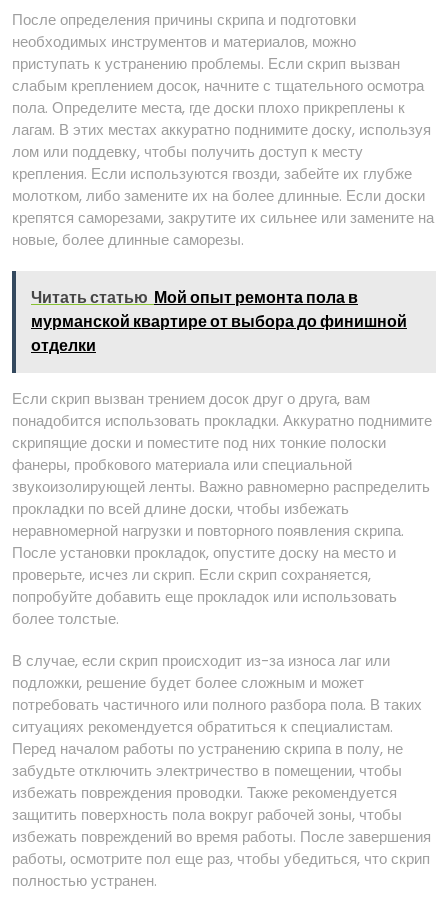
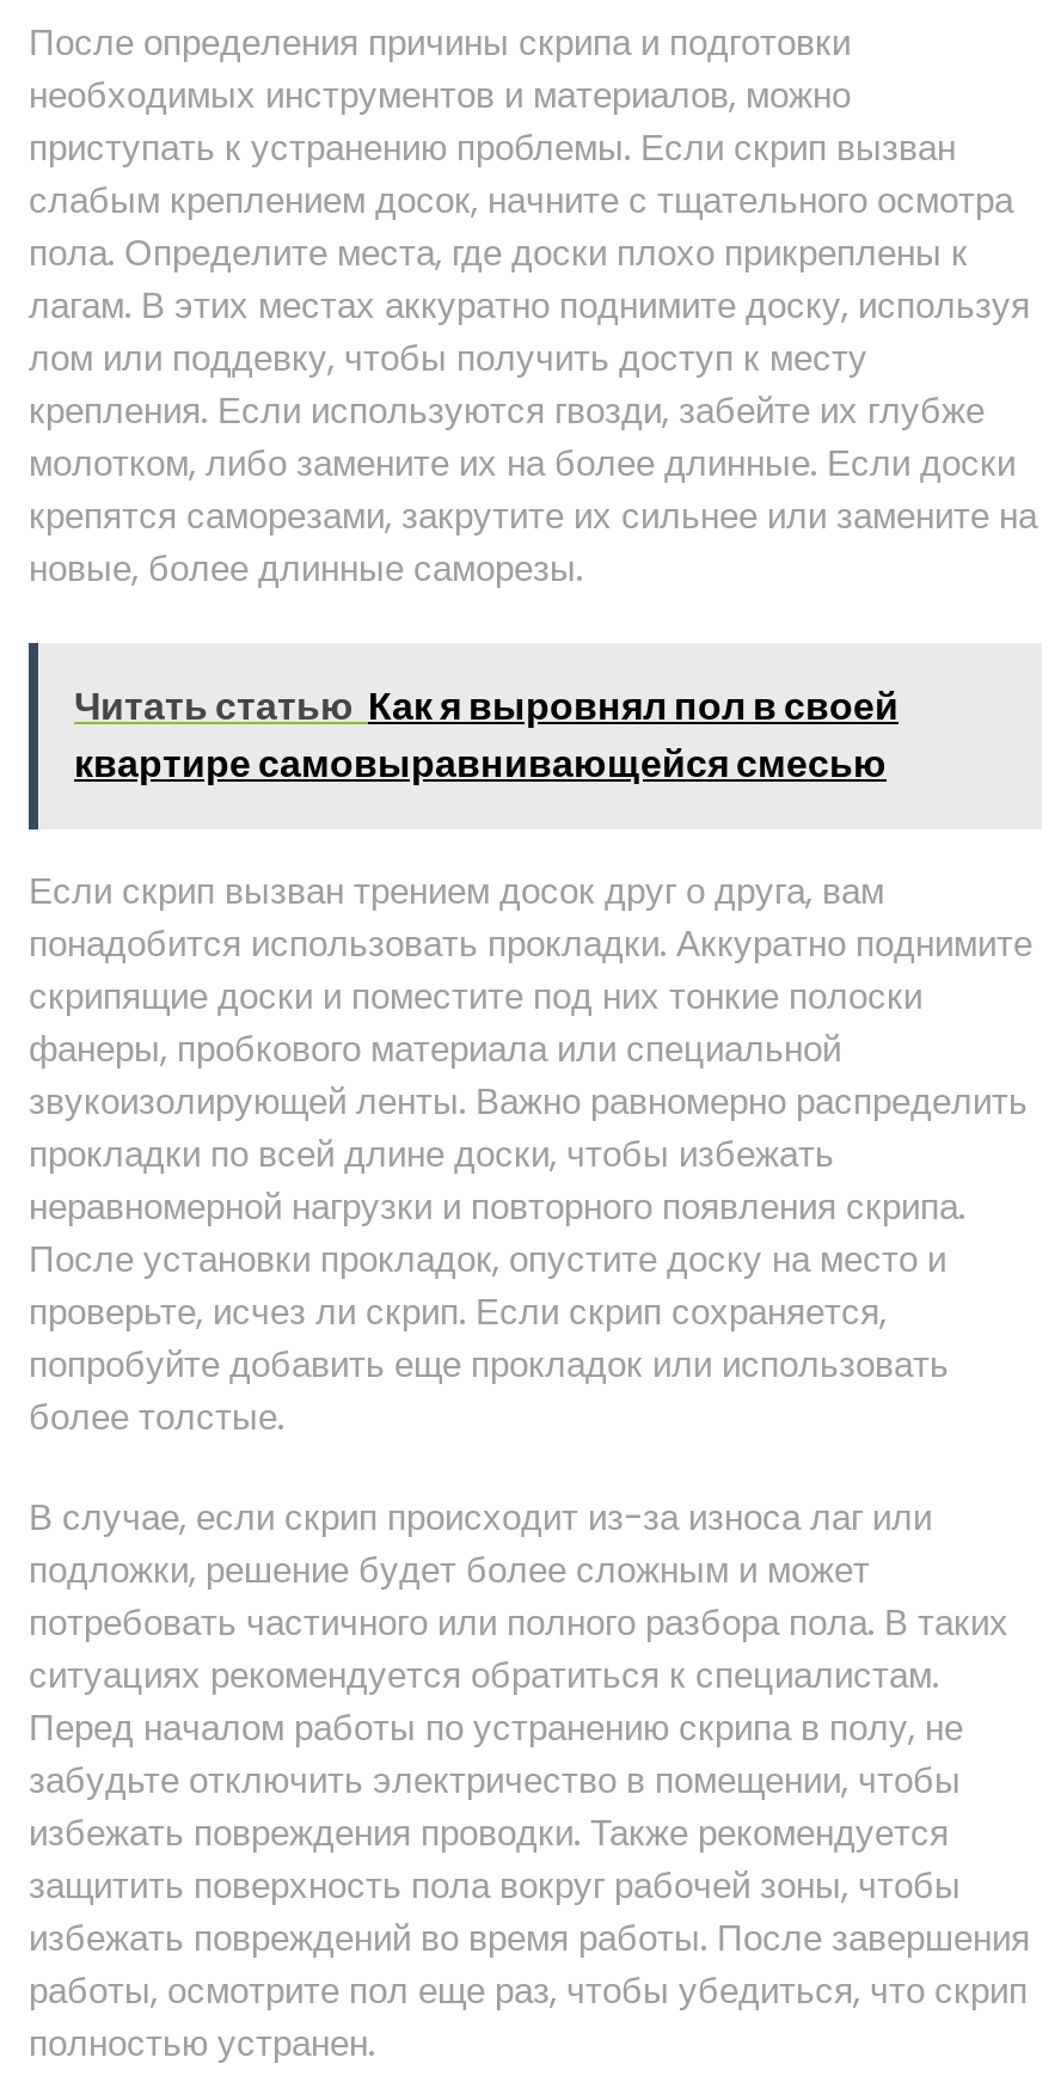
- Читать статью Мой опыт ремонта пола в
- мурманской квартире от выбора до финишной
- отделки
+ Читать статью Как я выровнял пол в своей
+ квартире самовыравнивающейся смесью
